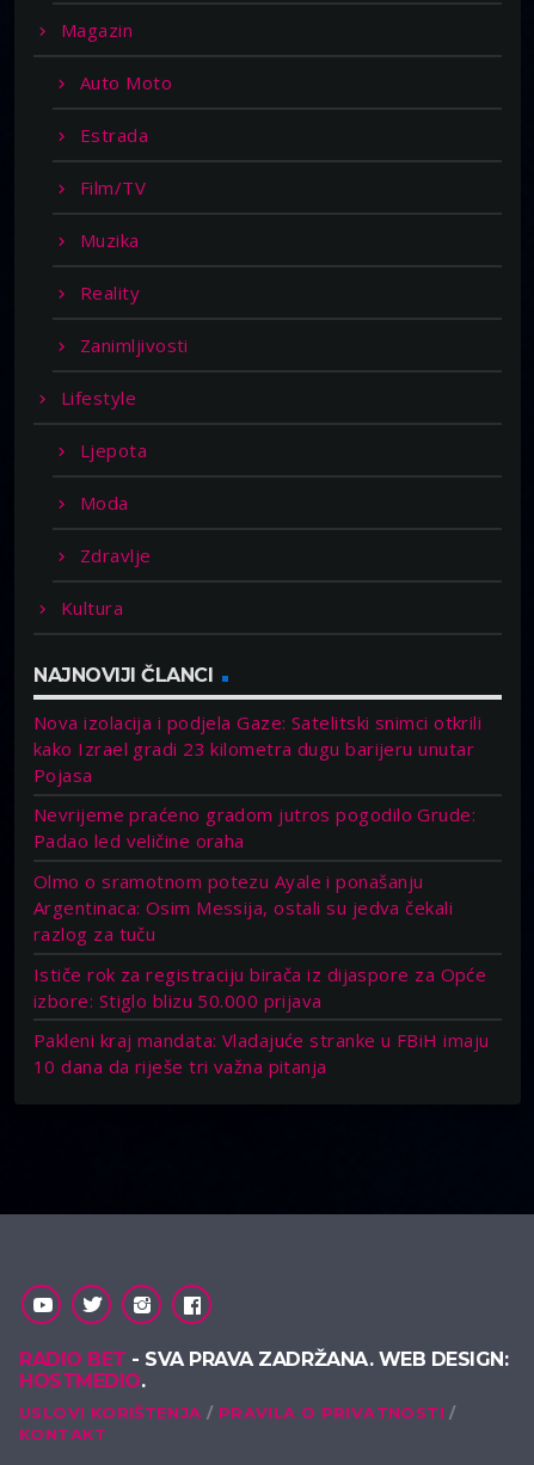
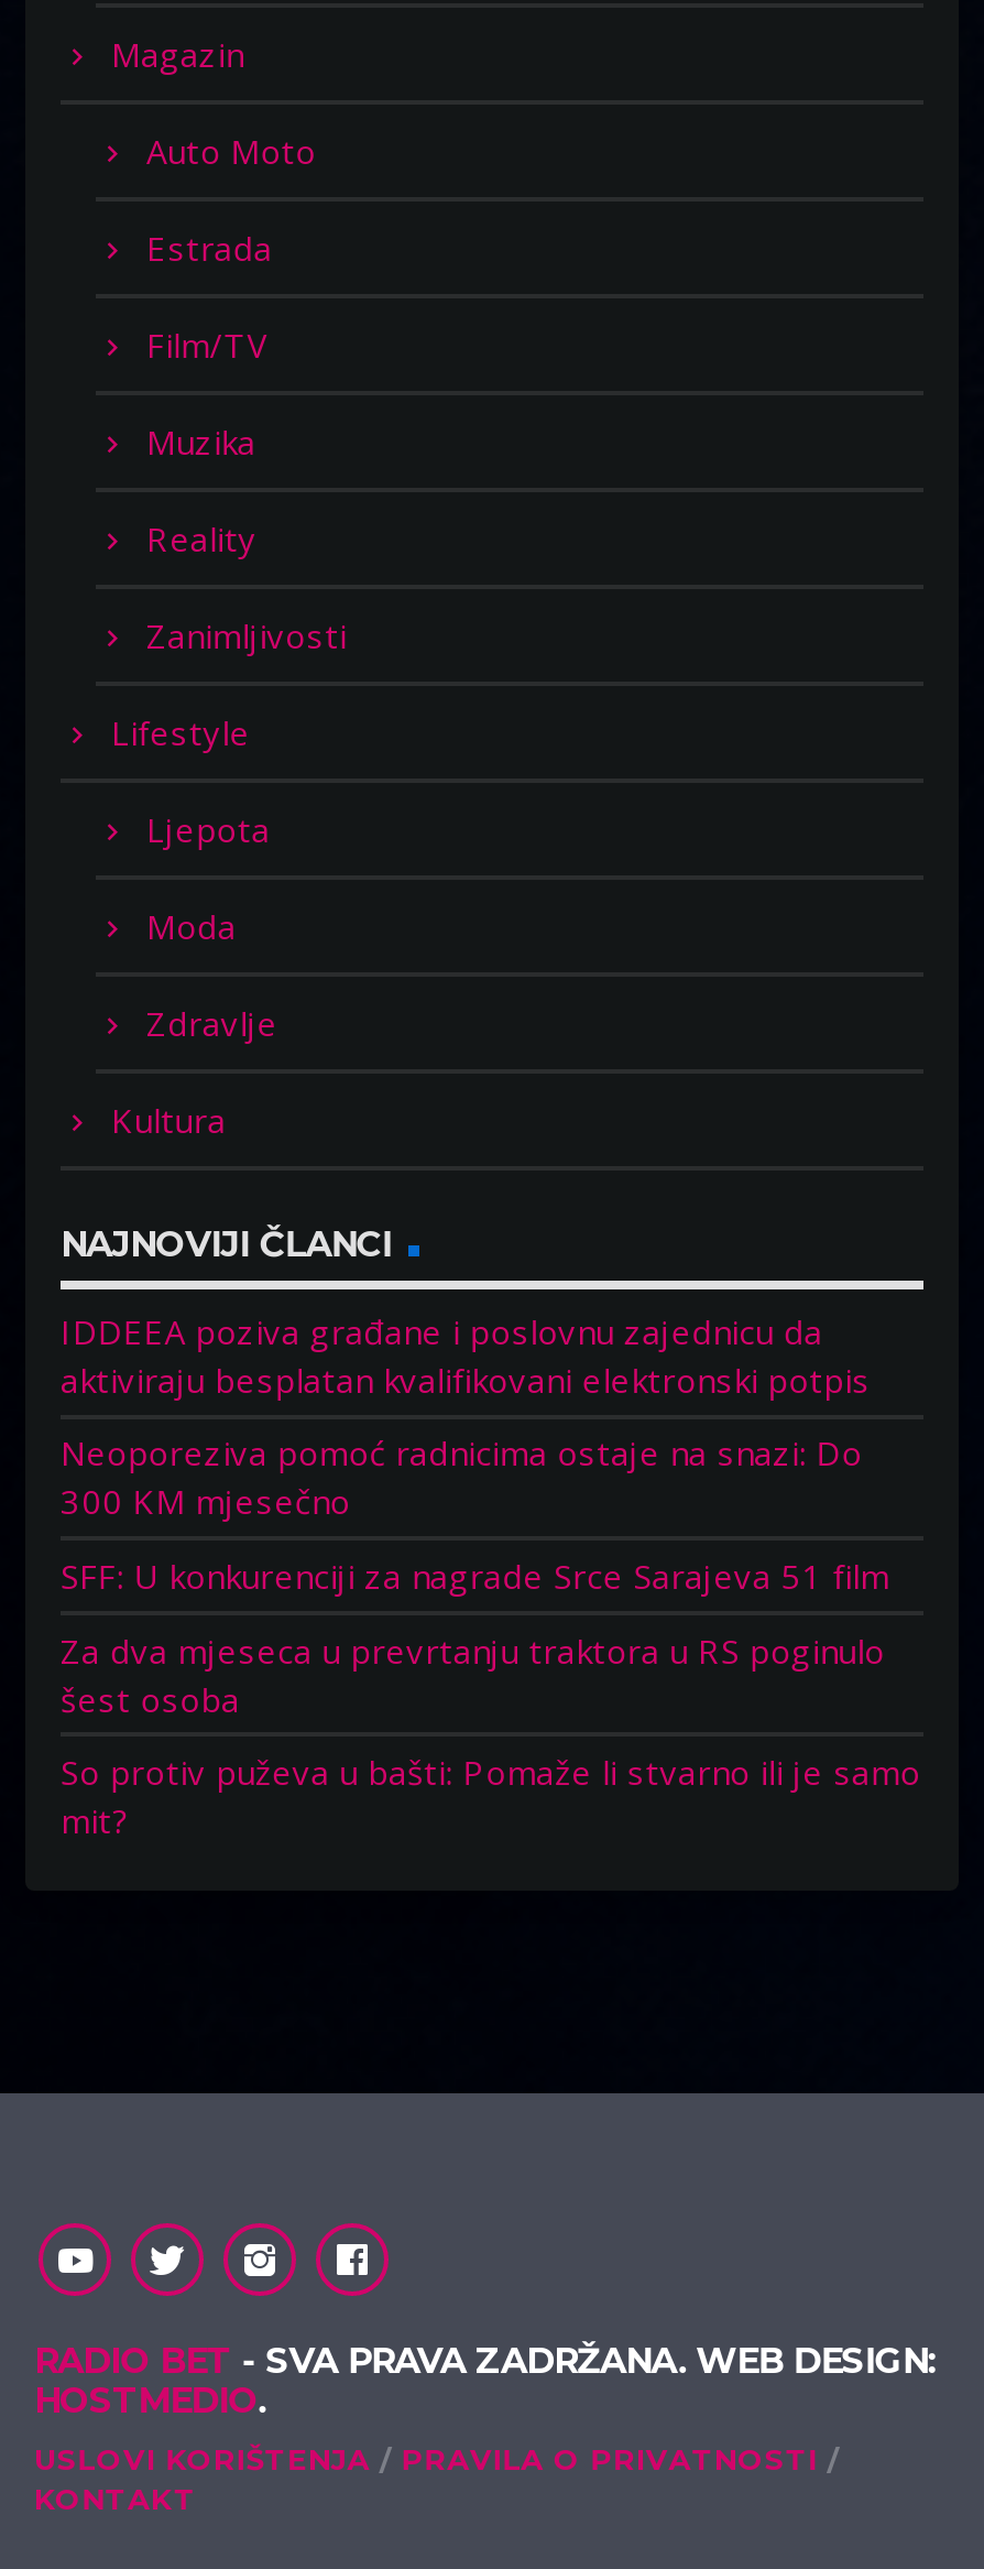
- Nova izolacija i podjela Gaze: Satelitski snimci otkrili
- kako Izrael gradi 23 kilometra dugu barijeru unutar
- Pojasa
+ IDDEEA poziva građane i poslovnu zajednicu da
+ aktiviraju besplatan kvalifikovani elektronski potpis

- Nevrijeme praćeno gradom jutros pogodilo Grude:
- Padao led veličine oraha
+ Neoporeziva pomoć radnicima ostaje na snazi: Do
+ 300 KM mjesečno

- Olmo o sramotnom potezu Ayale i ponašanju
- Argentinaca: Osim Messija, ostali su jedva čekali
- razlog za tuču
+ SFF: U konkurenciji za nagrade Srce Sarajeva 51 film

- Ističe rok za registraciju birača iz dijaspore za Opće
- izbore: Stiglo blizu 50.000 prijava
+ Za dva mjeseca u prevrtanju traktora u RS poginulo
+ šest osoba

- Pakleni kraj mandata: Vladajuće stranke u FBiH imaju
- 10 dana da riješe tri važna pitanja
+ So protiv puževa u bašti: Pomaže li stvarno ili je samo
+ mit?
